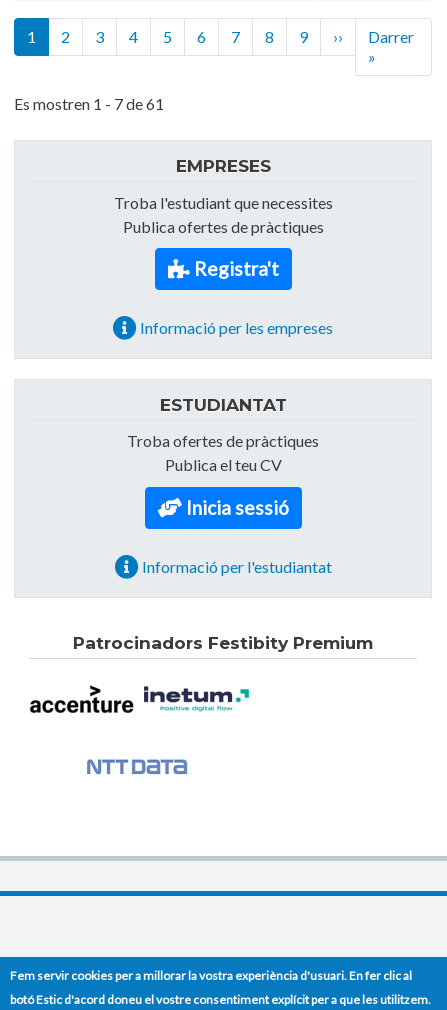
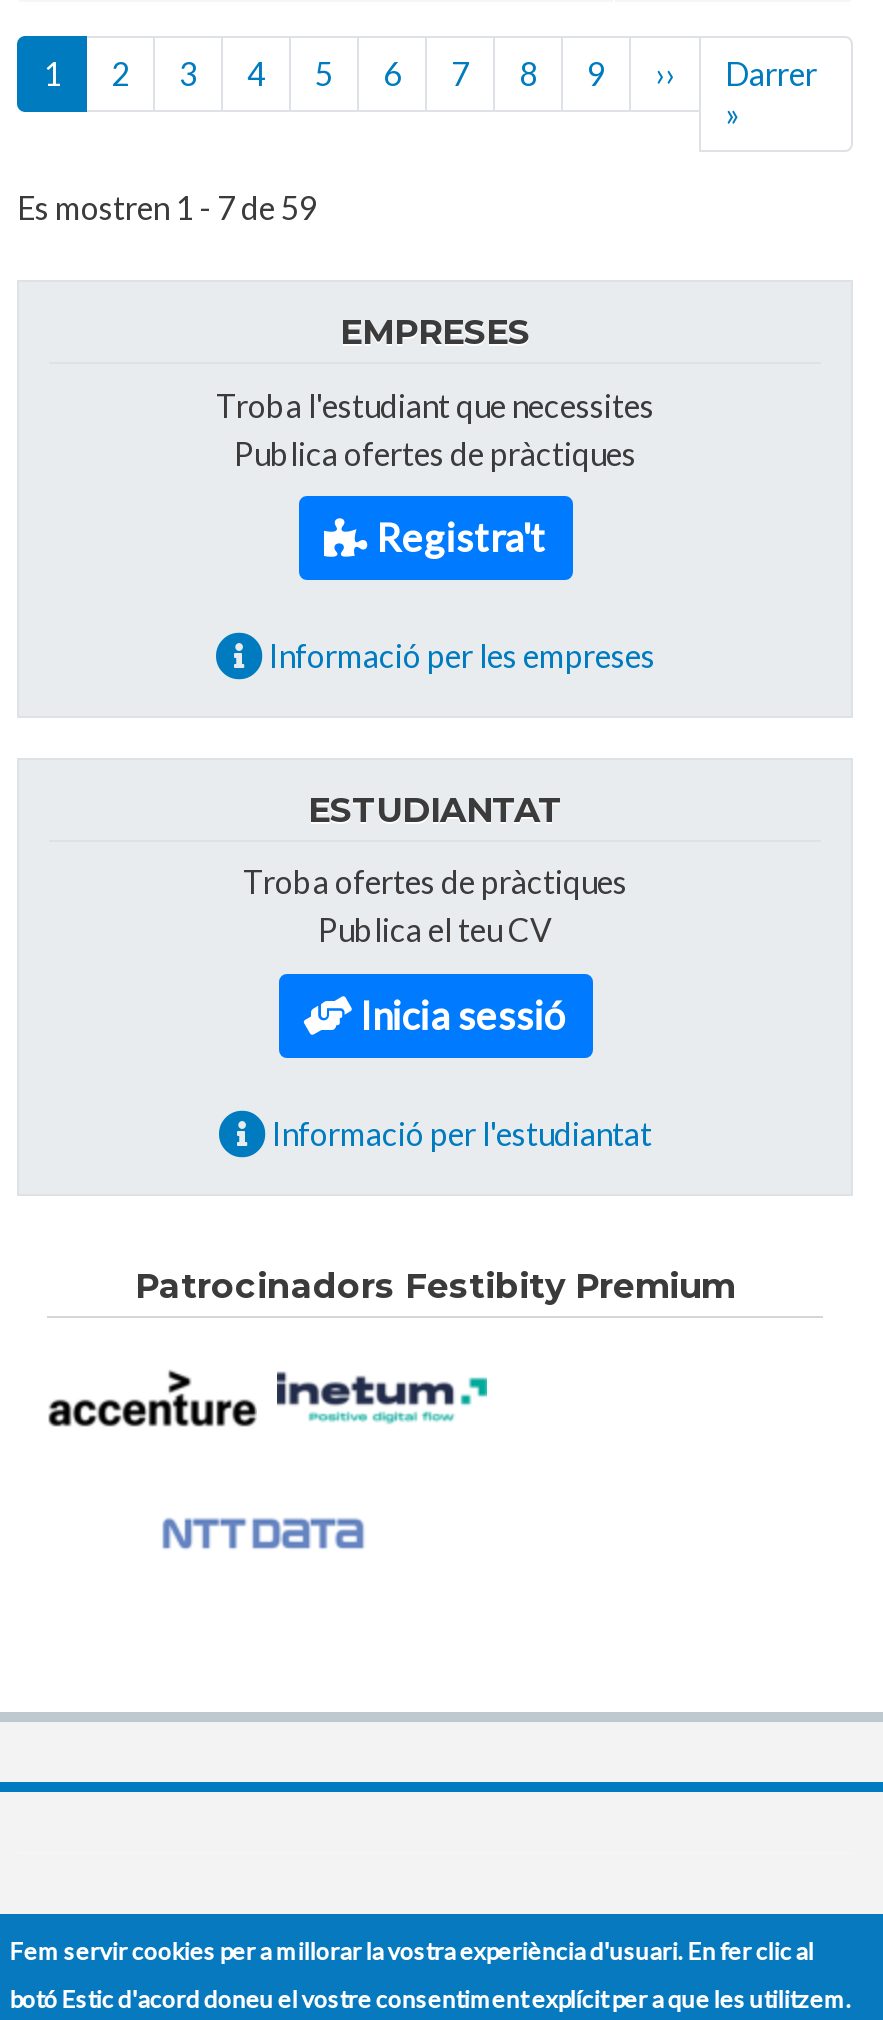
- Es mostren 1 - 7 de 61
+ Es mostren 1 - 7 de 59
